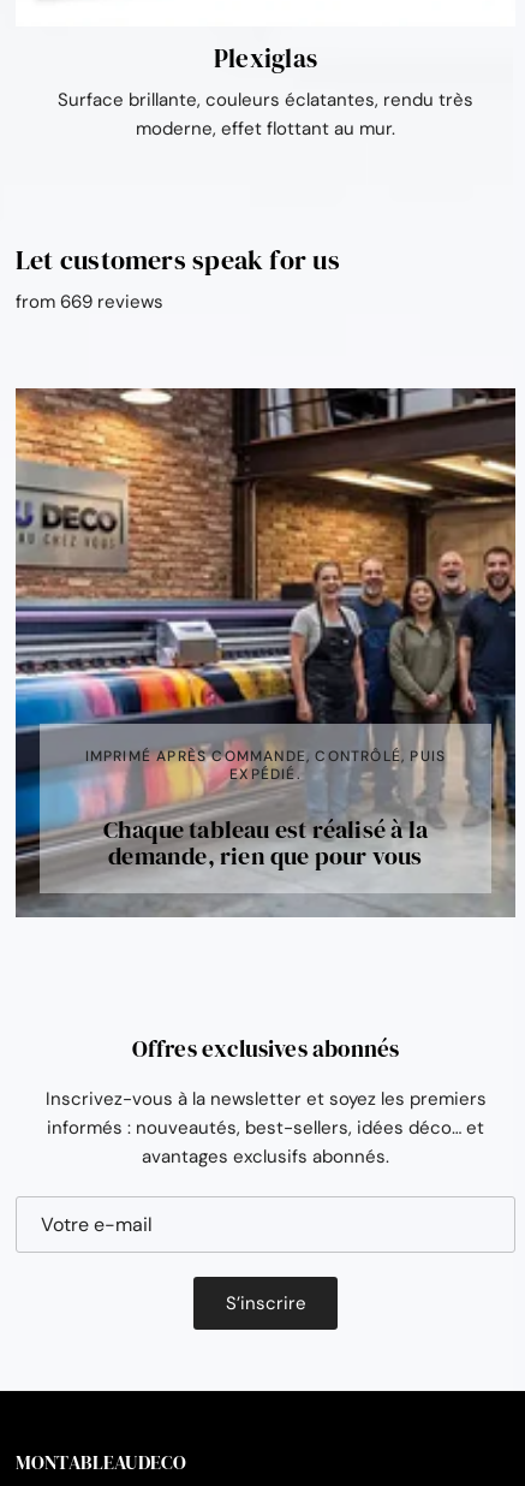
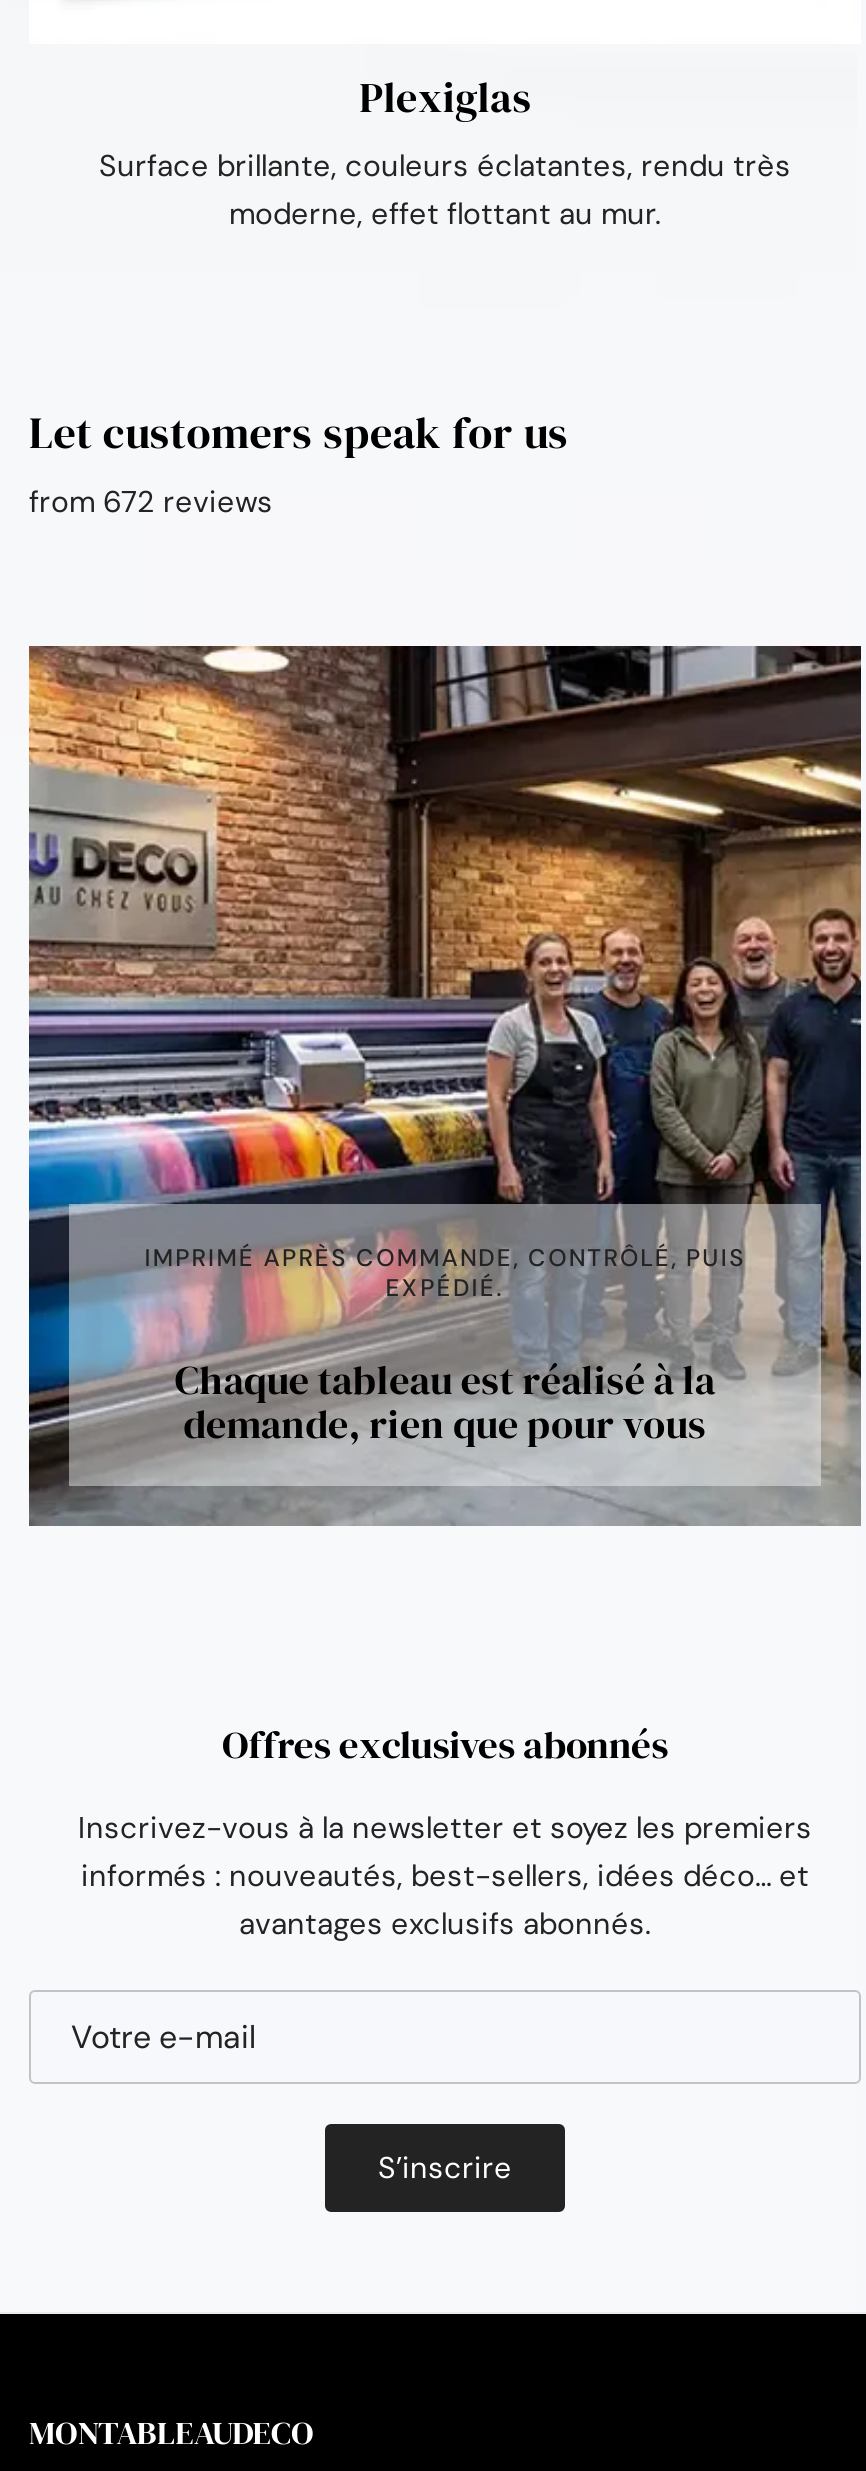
- from 669 reviews
+ from 672 reviews
